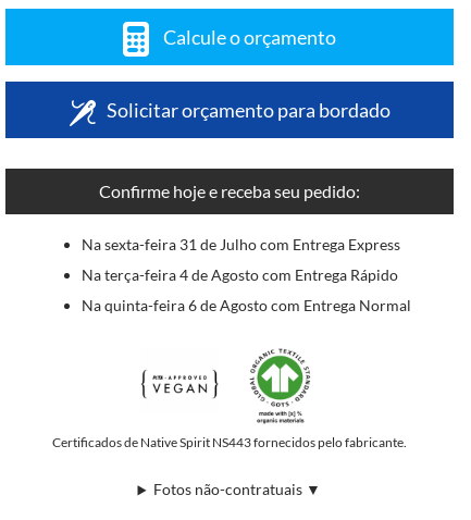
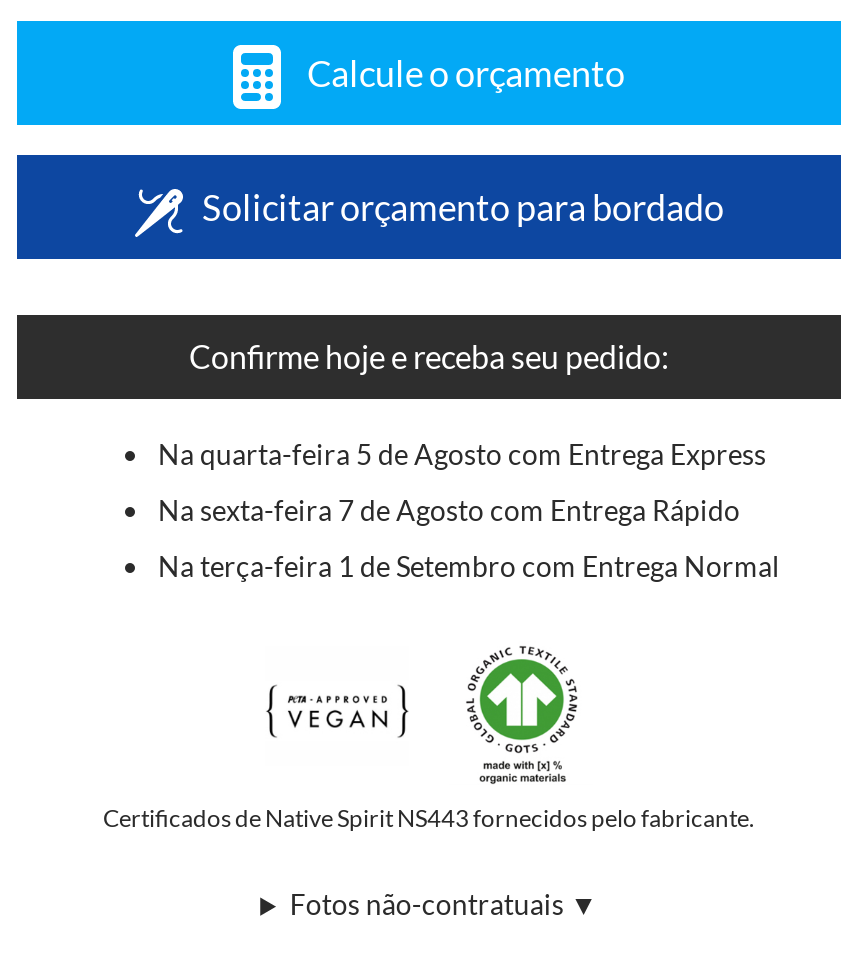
- Na sexta-feira 31 de Julho com Entrega Express
+ Na quarta-feira 5 de Agosto com Entrega Express

- Na terça-feira 4 de Agosto com Entrega Rápido
+ Na sexta-feira 7 de Agosto com Entrega Rápido

- Na quinta-feira 6 de Agosto com Entrega Normal
+ Na terça-feira 1 de Setembro com Entrega Normal
